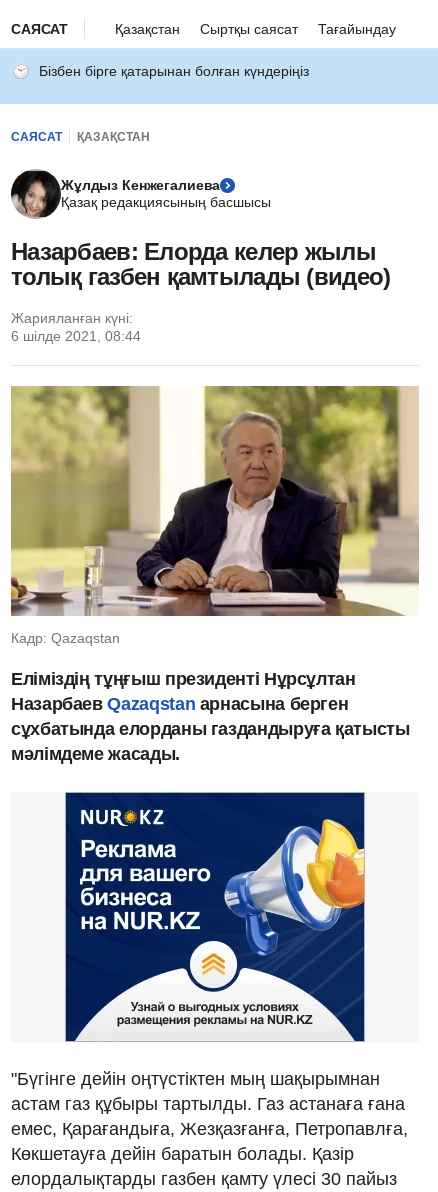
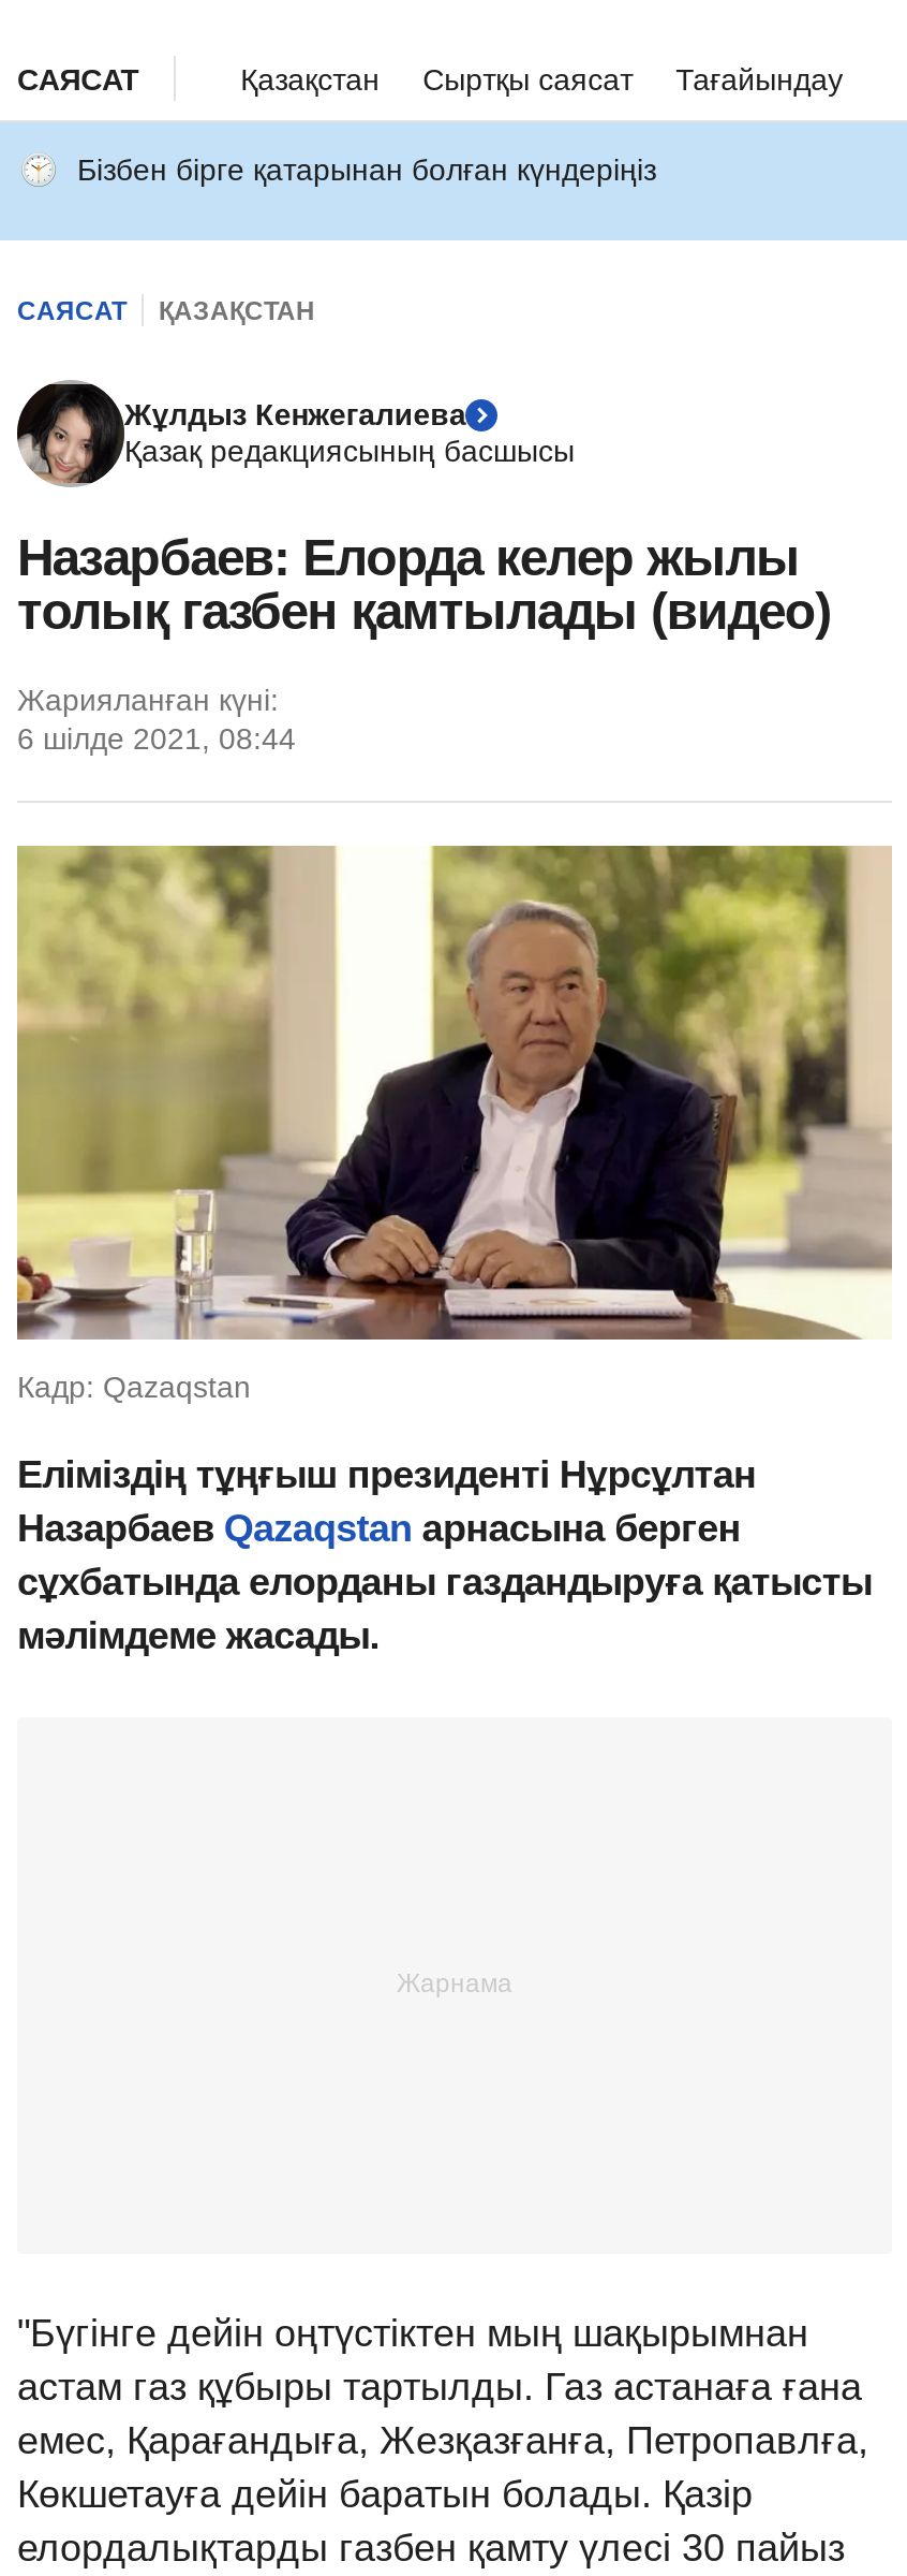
- [image]
